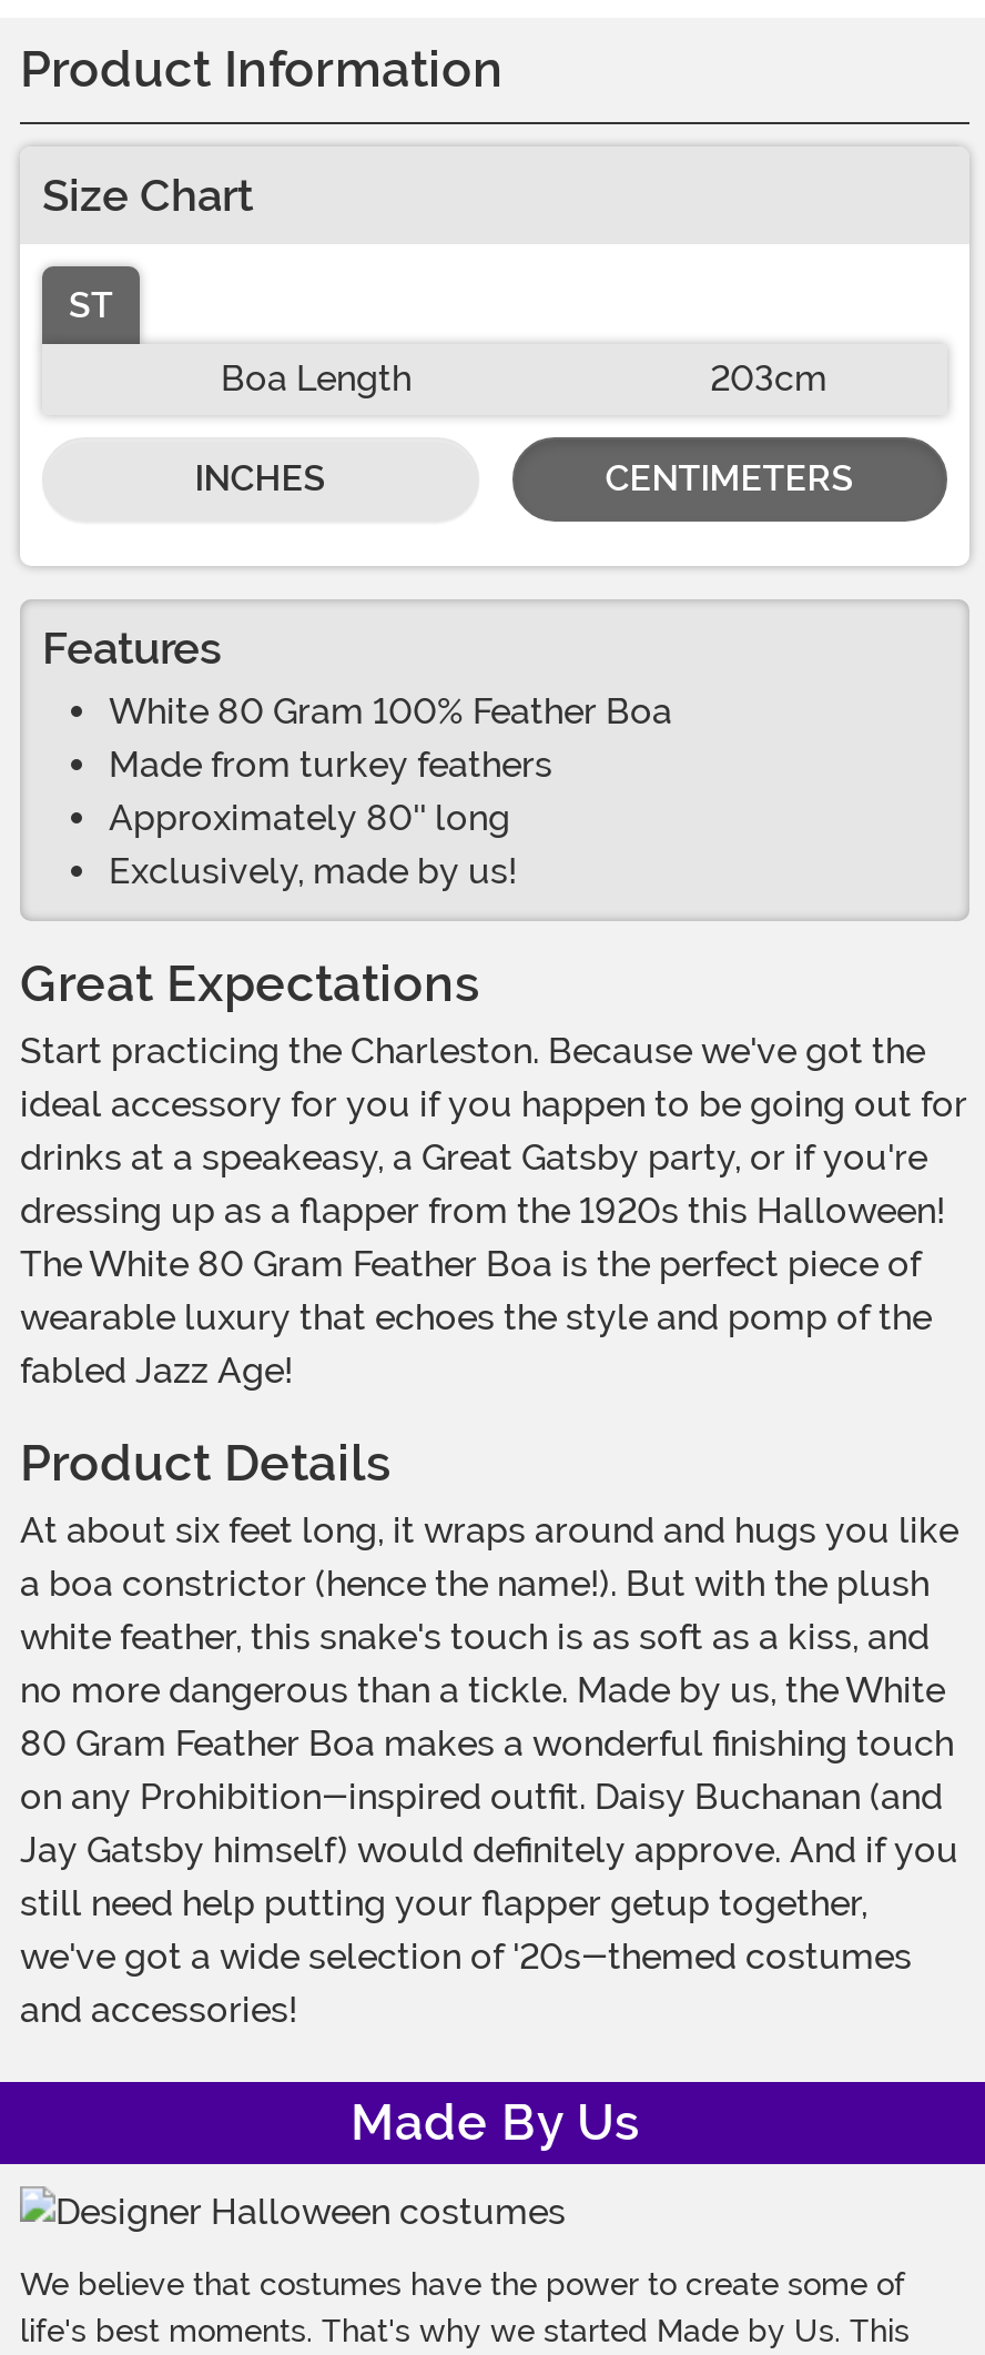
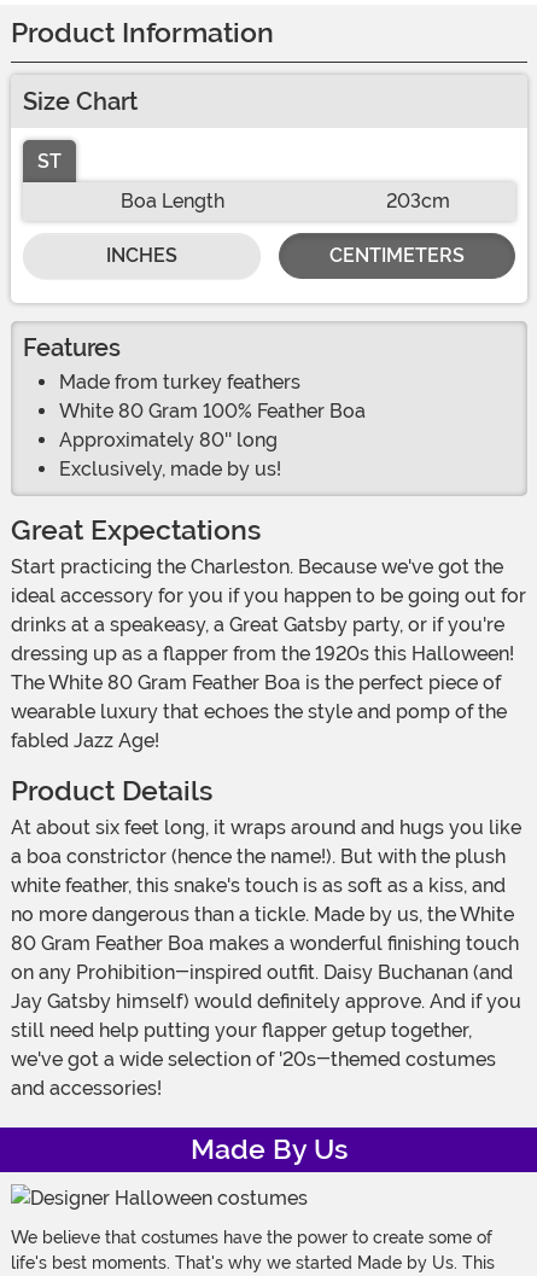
moved down: White 80 Gram 100% Feather Boa

moved up: Made from turkey feathers
